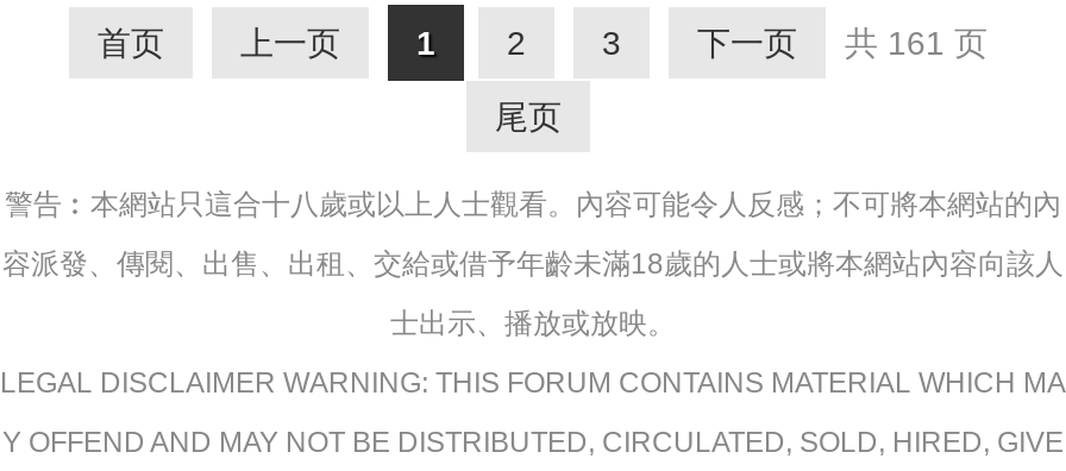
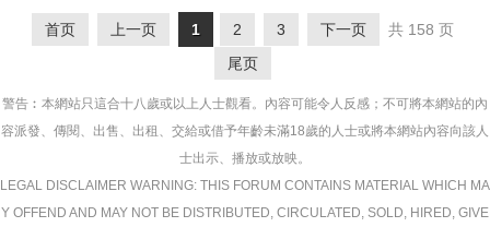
- 首页 上一页 1 2 3 下一页 共 161 页
+ 首页 上一页 1 2 3 下一页 共 158 页
